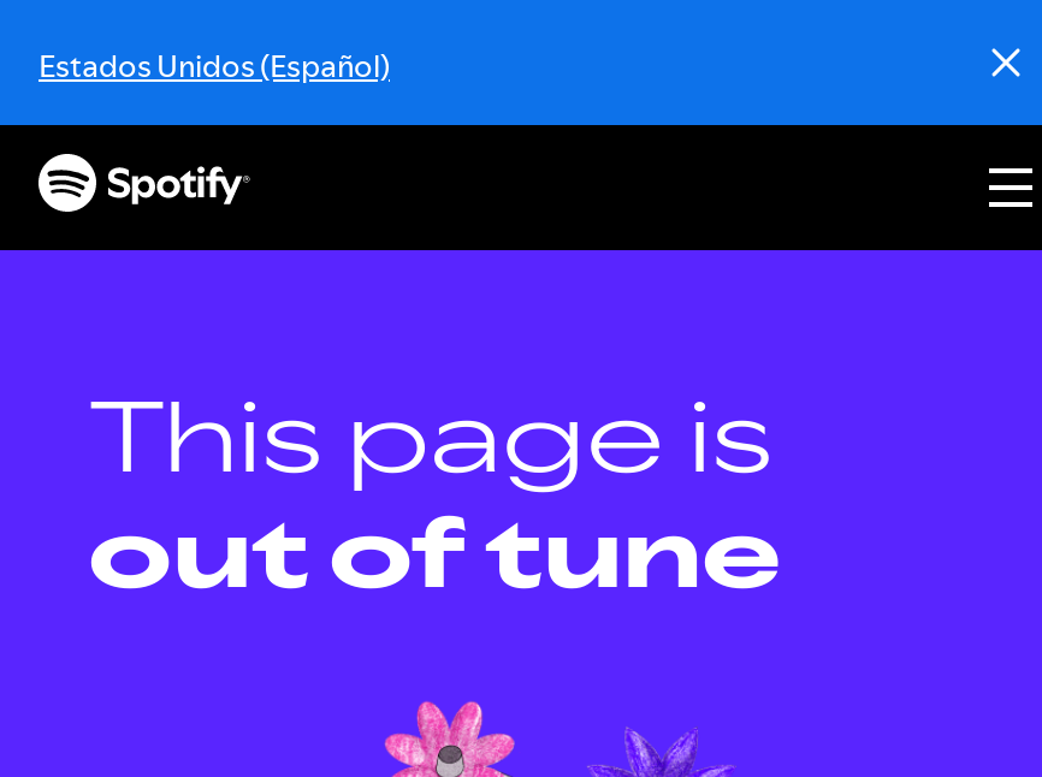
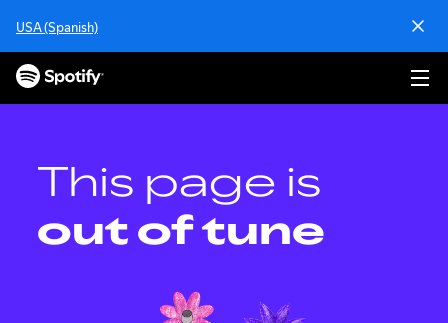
- Estados Unidos (Español)
+ USA (Spanish)
